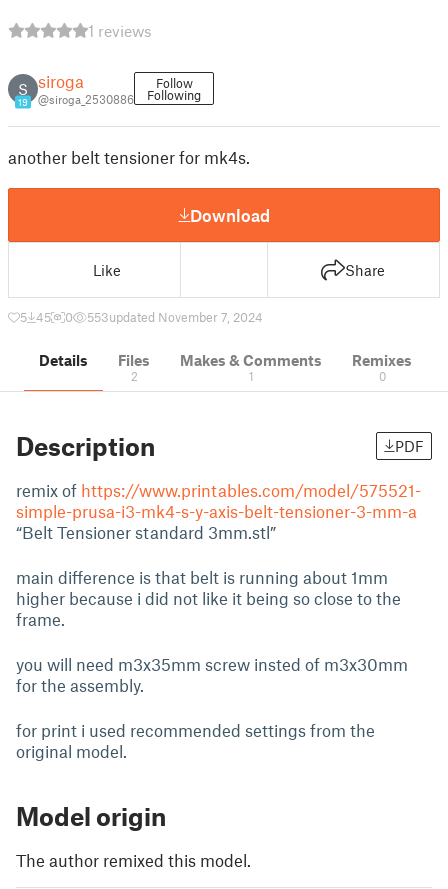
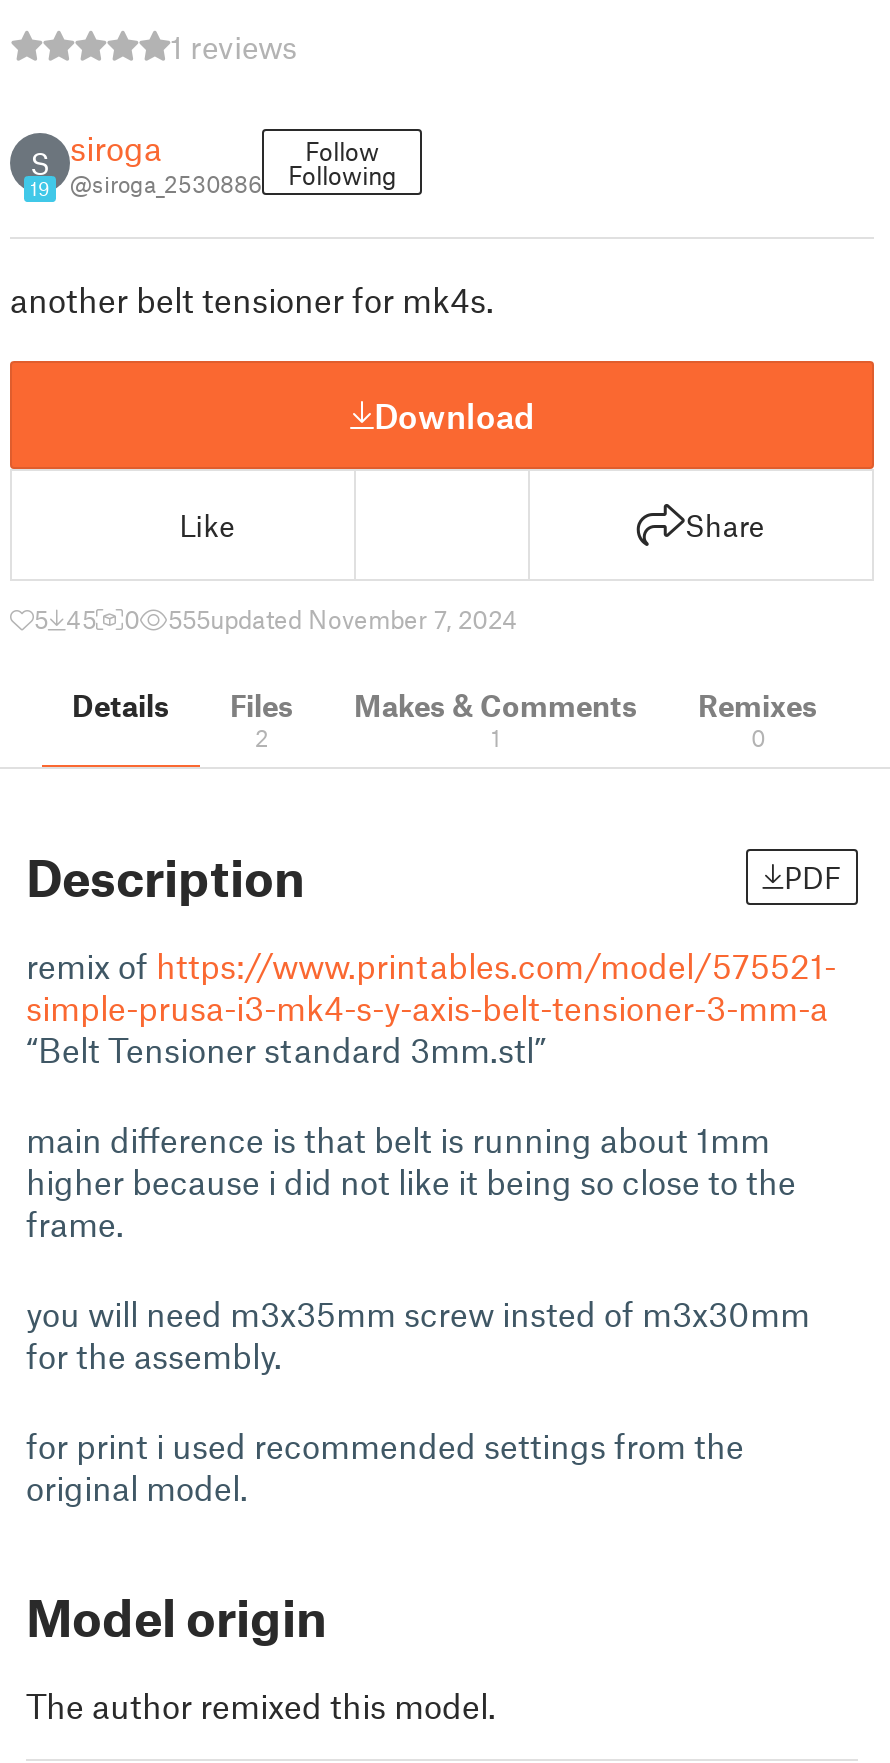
- 553updated November 7, 2024
+ 555updated November 7, 2024
